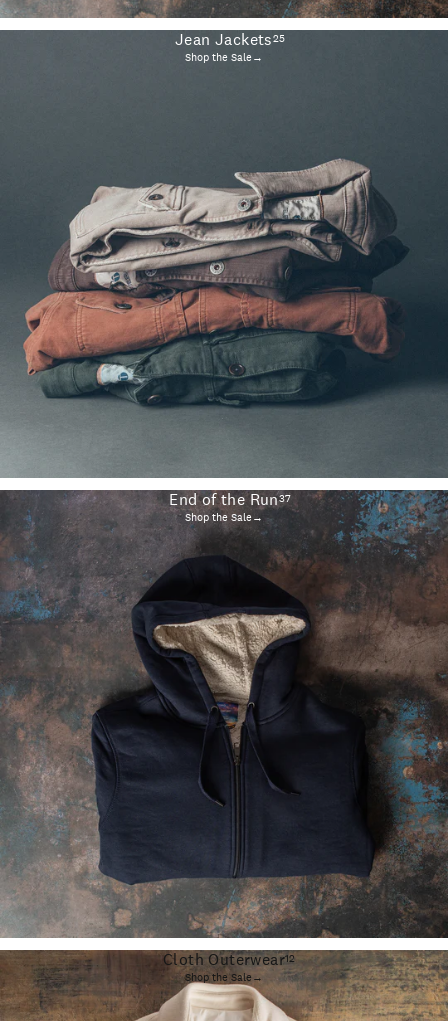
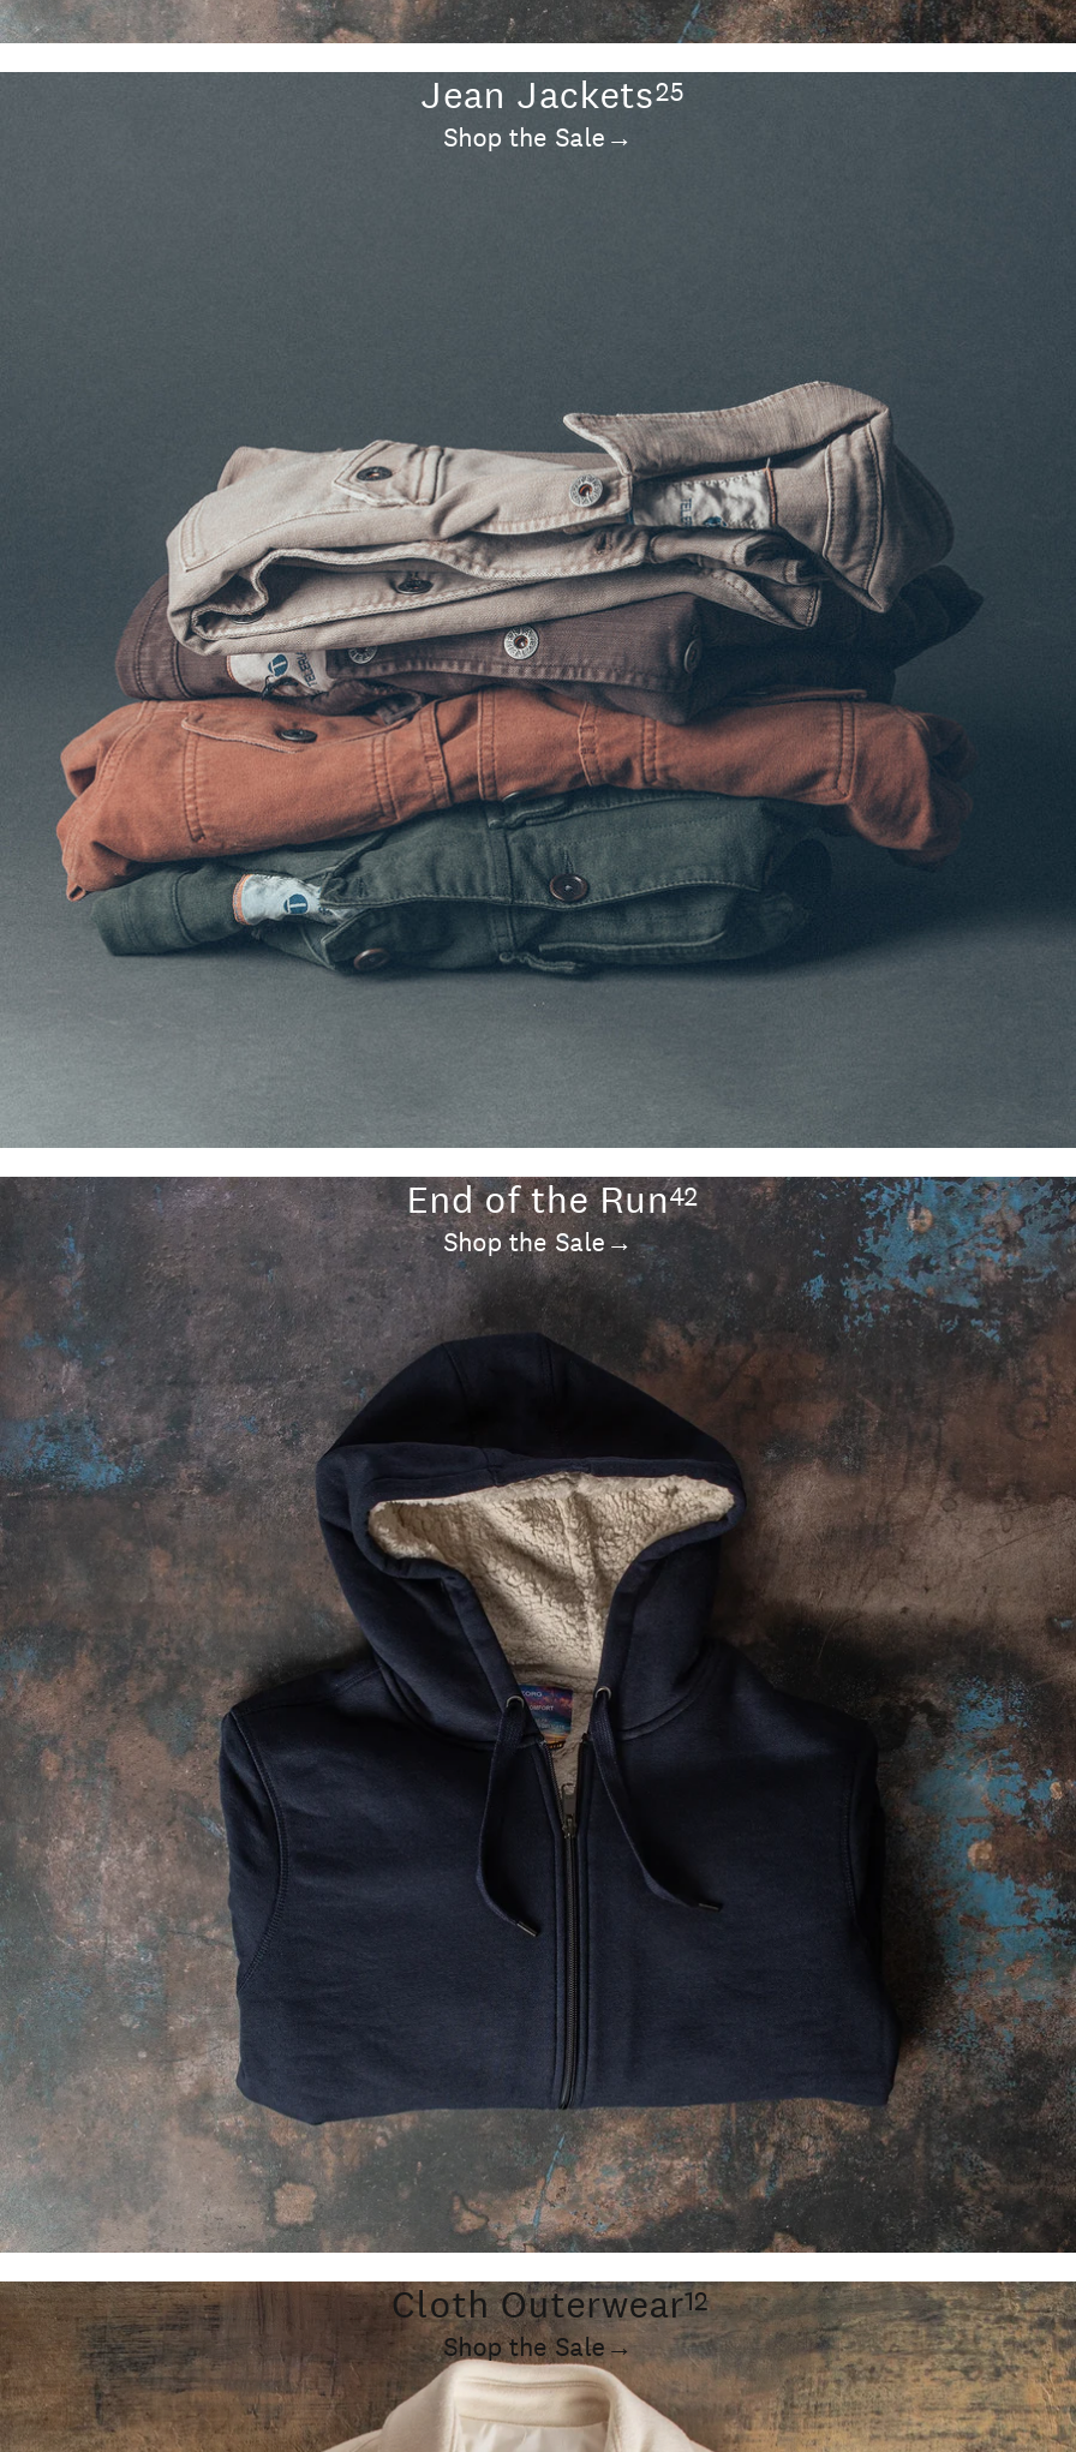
- End of the Run37
+ End of the Run42
